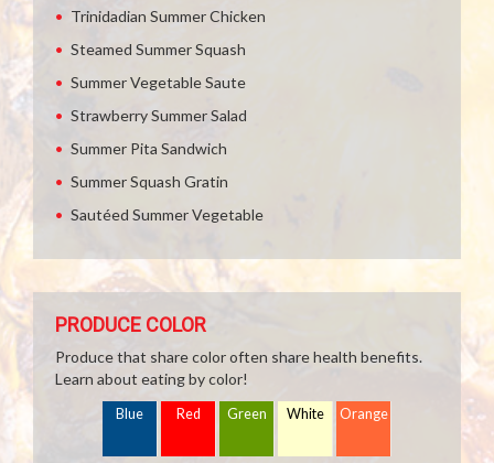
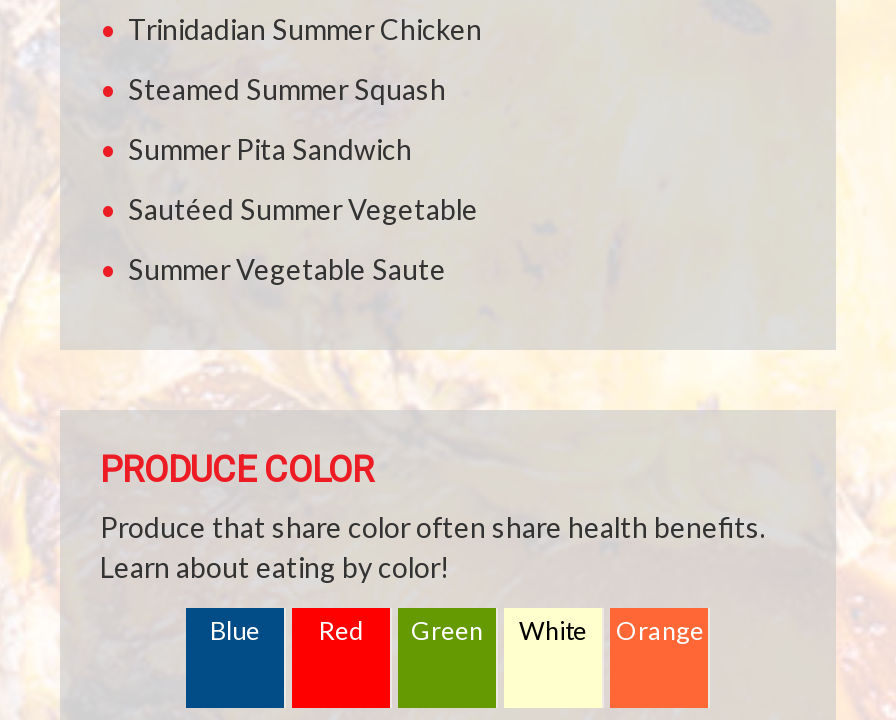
moved down: Summer Vegetable Saute

- Strawberry Summer Salad
- Summer Squash Gratin

moved up: Summer Pita Sandwich

moved up: Sautéed Summer Vegetable
